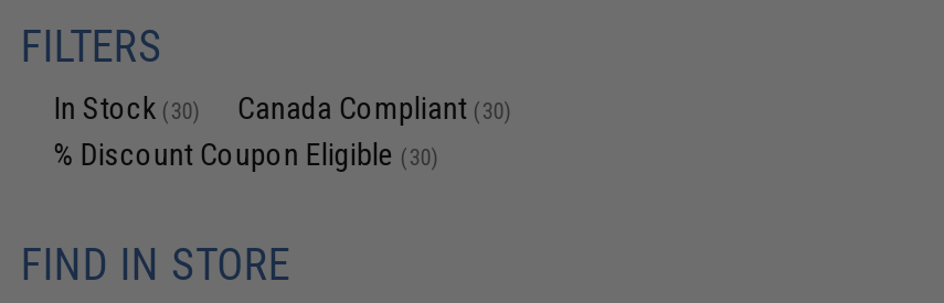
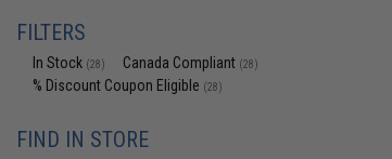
- In Stock (30)
+ In Stock (28)

- Canada Compliant (30)
+ Canada Compliant (28)

- % Discount Coupon Eligible (30)
+ % Discount Coupon Eligible (28)
